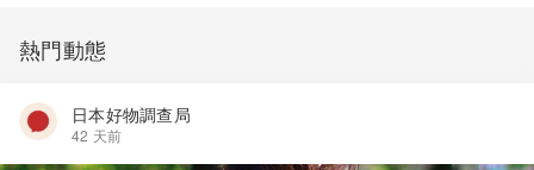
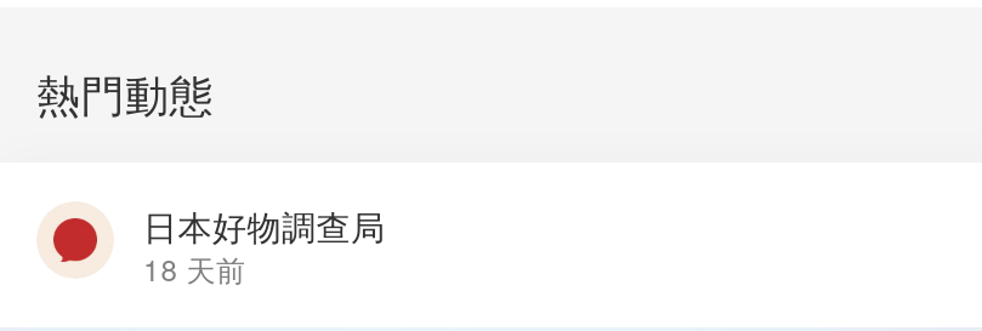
- 42 天前
+ 18 天前
